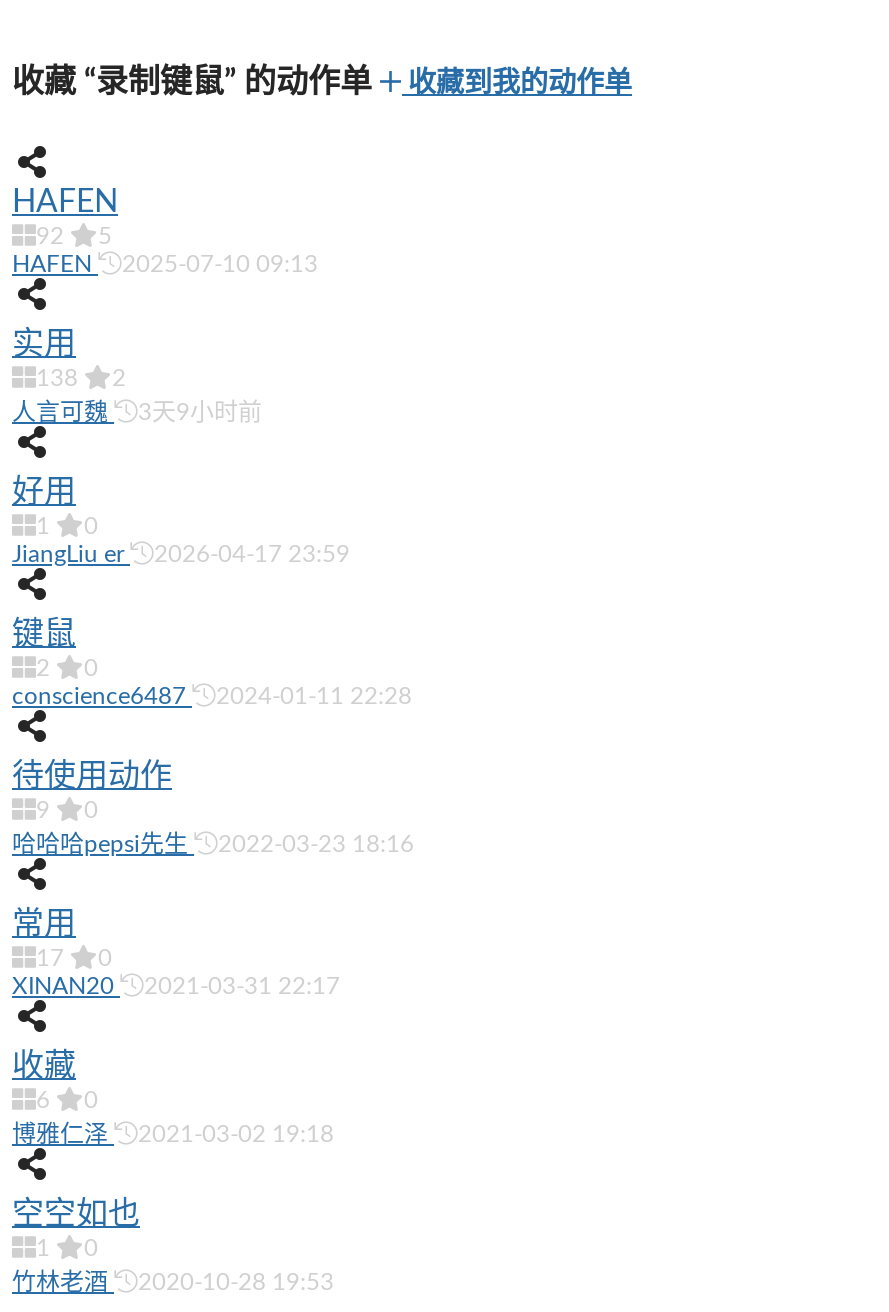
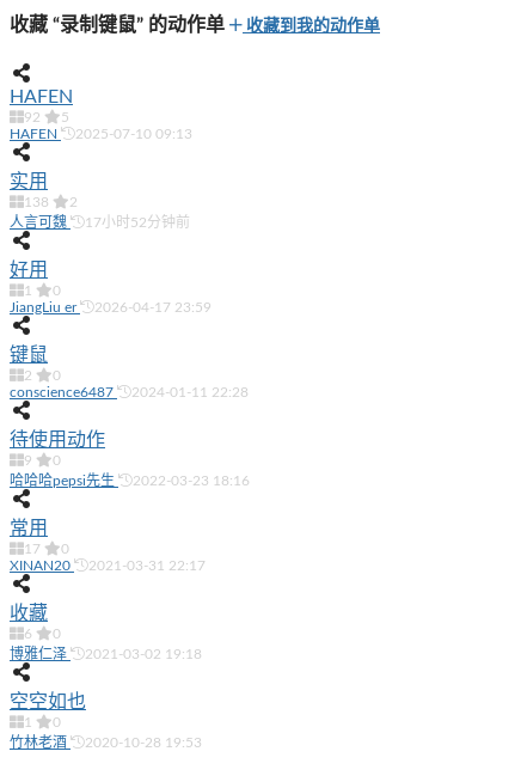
- 人言可魏 3天9小时前
+ 人言可魏 17小时52分钟前
